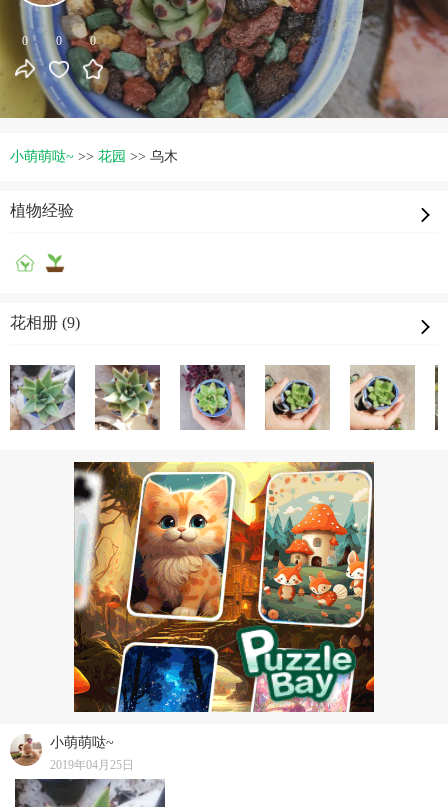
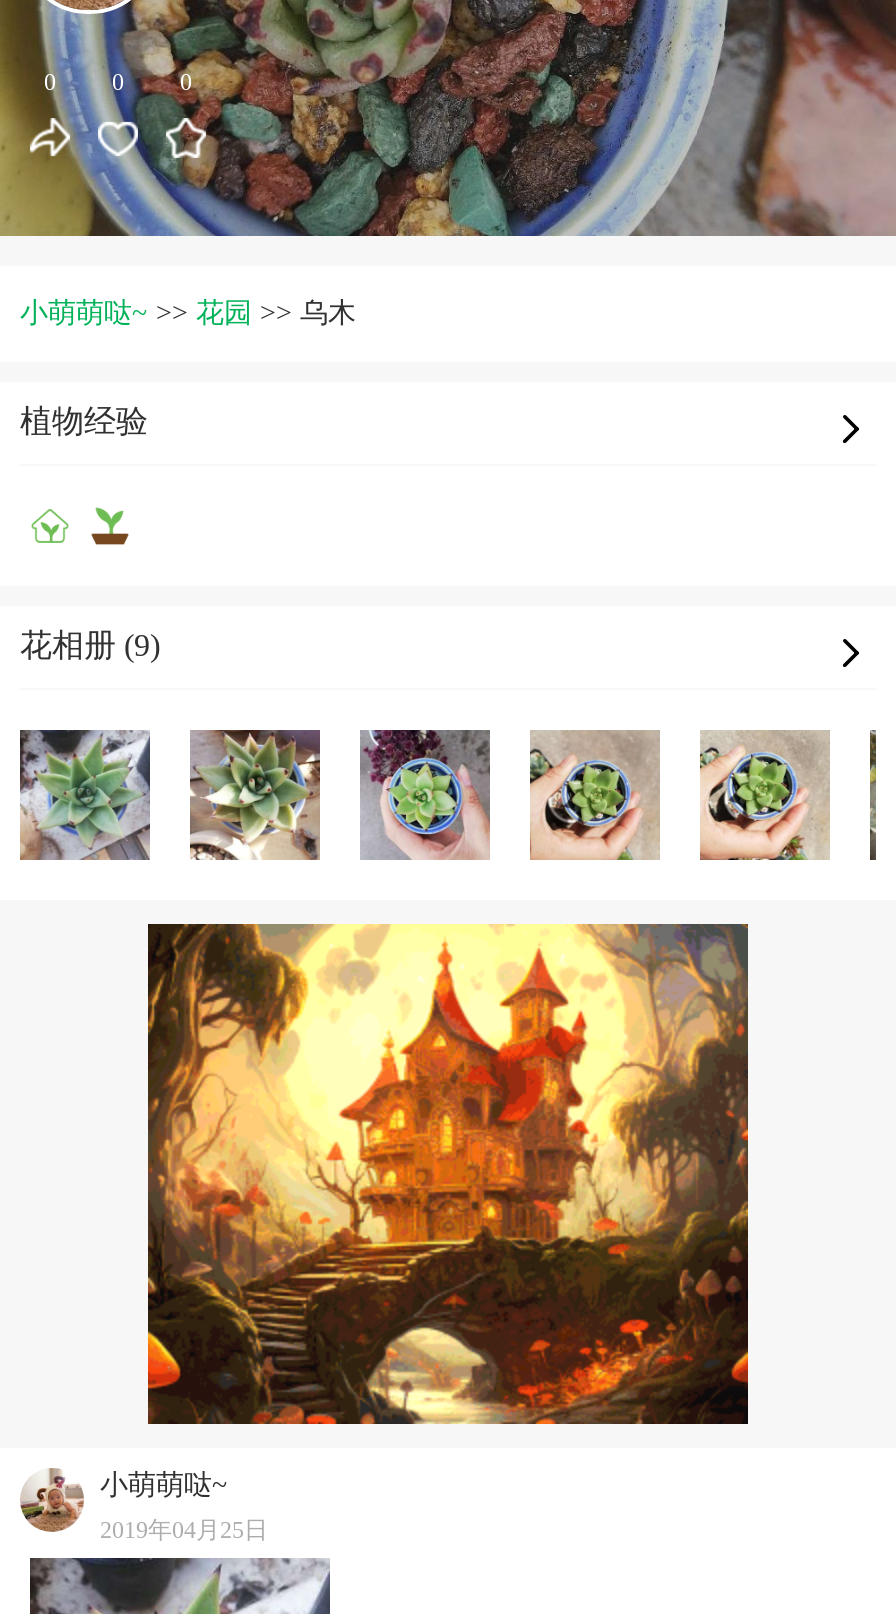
- [image]
+ [image]
